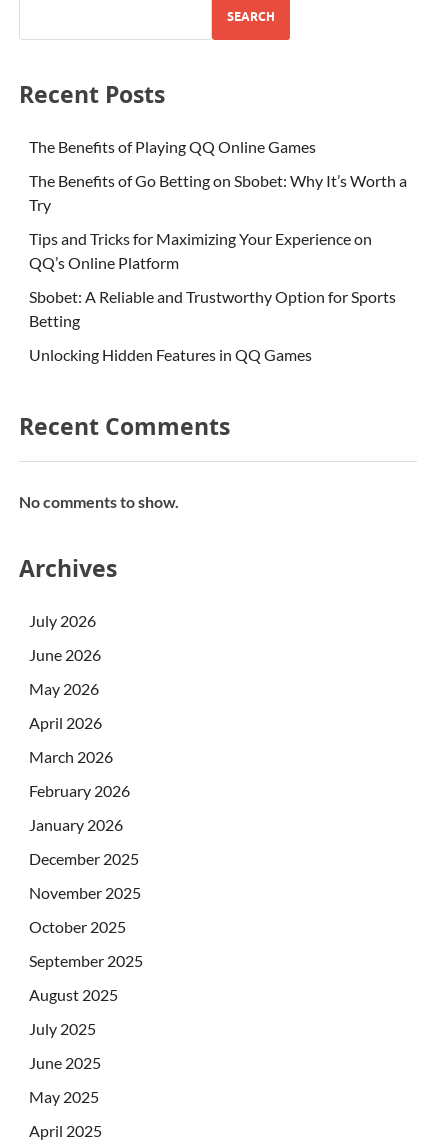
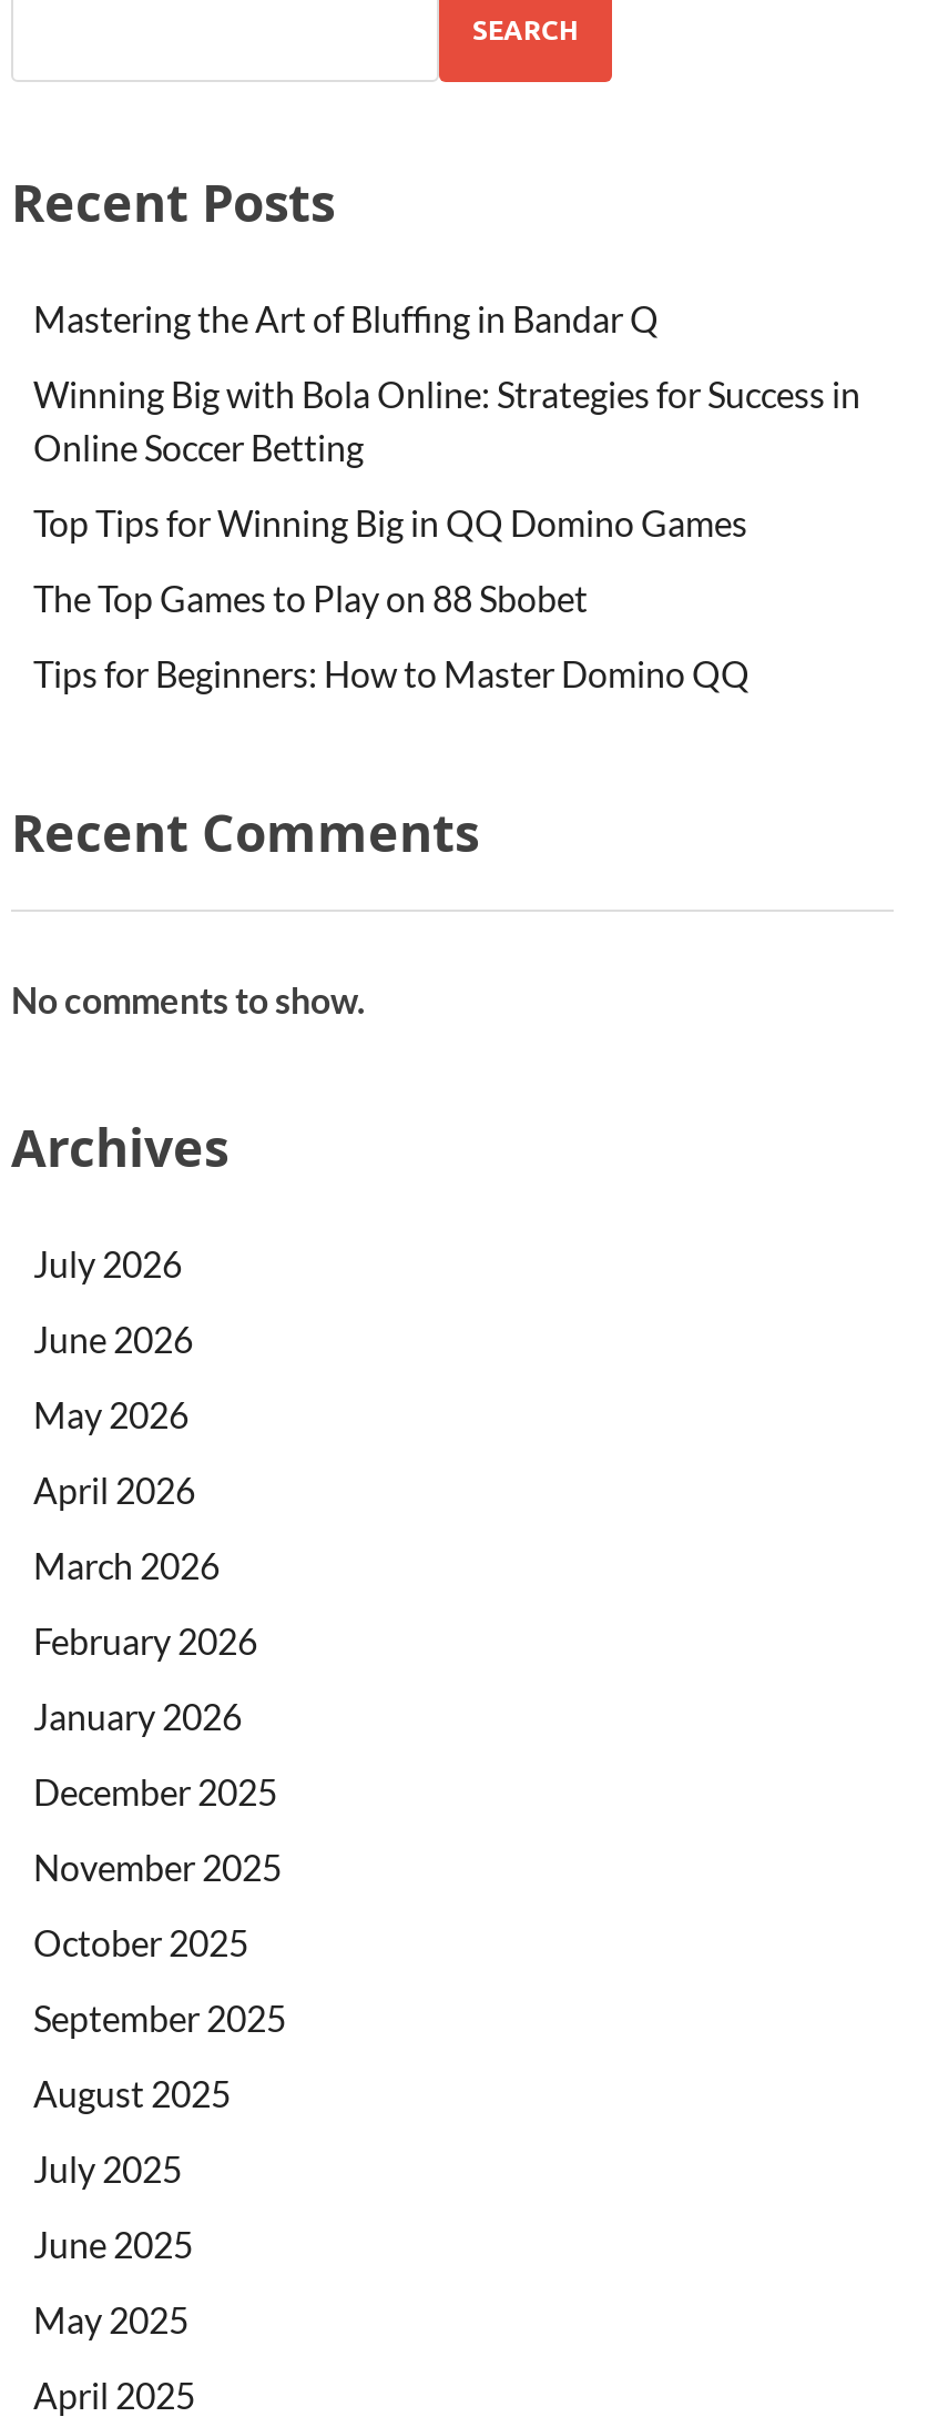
- The Benefits of Playing QQ Online Games
+ Mastering the Art of Bluffing in Bandar Q

- The Benefits of Go Betting on Sbobet: Why It’s Worth a
- Try
+ Winning Big with Bola Online: Strategies for Success in
+ Online Soccer Betting

- Tips and Tricks for Maximizing Your Experience on
- QQ’s Online Platform
+ Top Tips for Winning Big in QQ Domino Games

- Sbobet: A Reliable and Trustworthy Option for Sports
- Betting
+ The Top Games to Play on 88 Sbobet

- Unlocking Hidden Features in QQ Games
+ Tips for Beginners: How to Master Domino QQ
